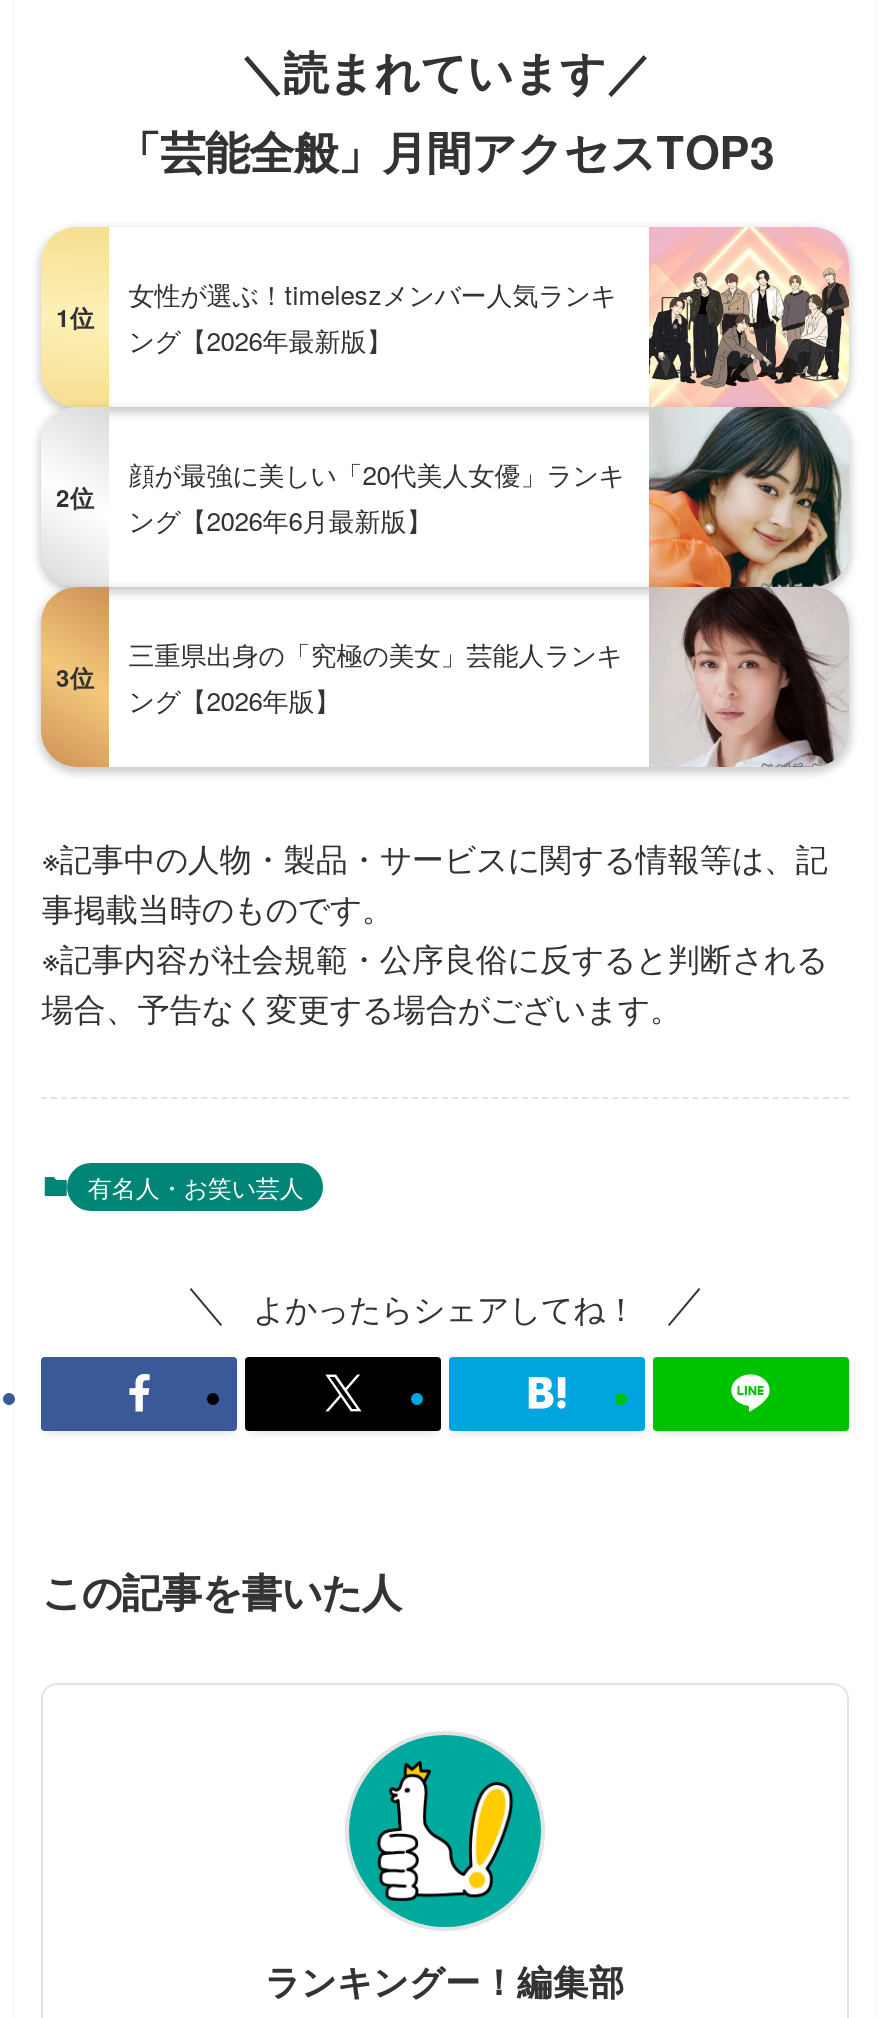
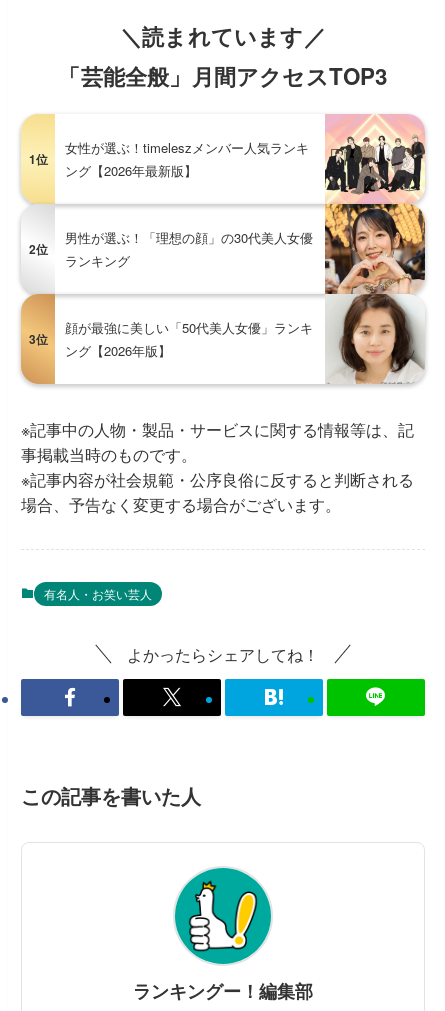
- [image]
- 顔が最強に美しい「20代美人女優」ランキ
- ング【2026年6月最新版】
+ [image]
+ 男性が選ぶ！「理想の顔」の30代美人女優
+ ランキング

- 三重県出身の「究極の美女」芸能人ランキ
+ 顔が最強に美しい「50代美人女優」ランキ
